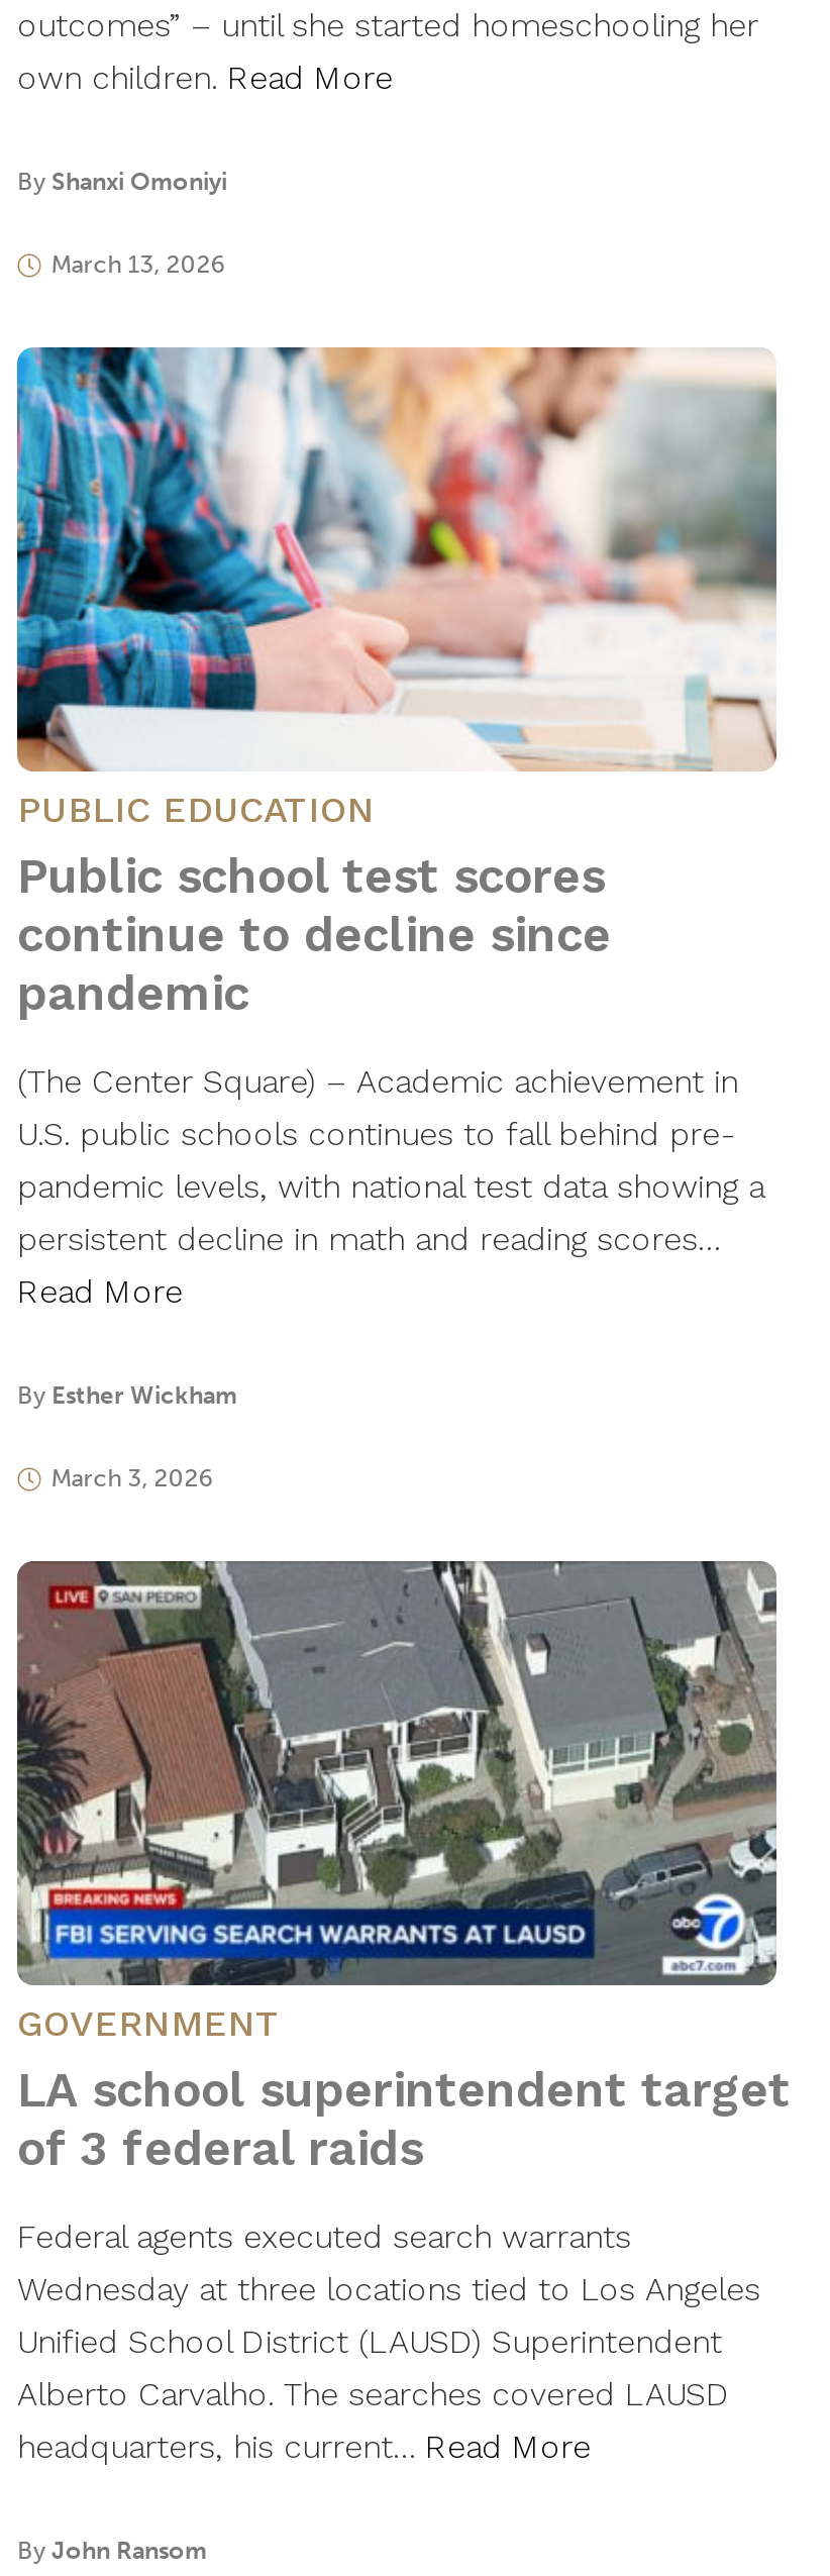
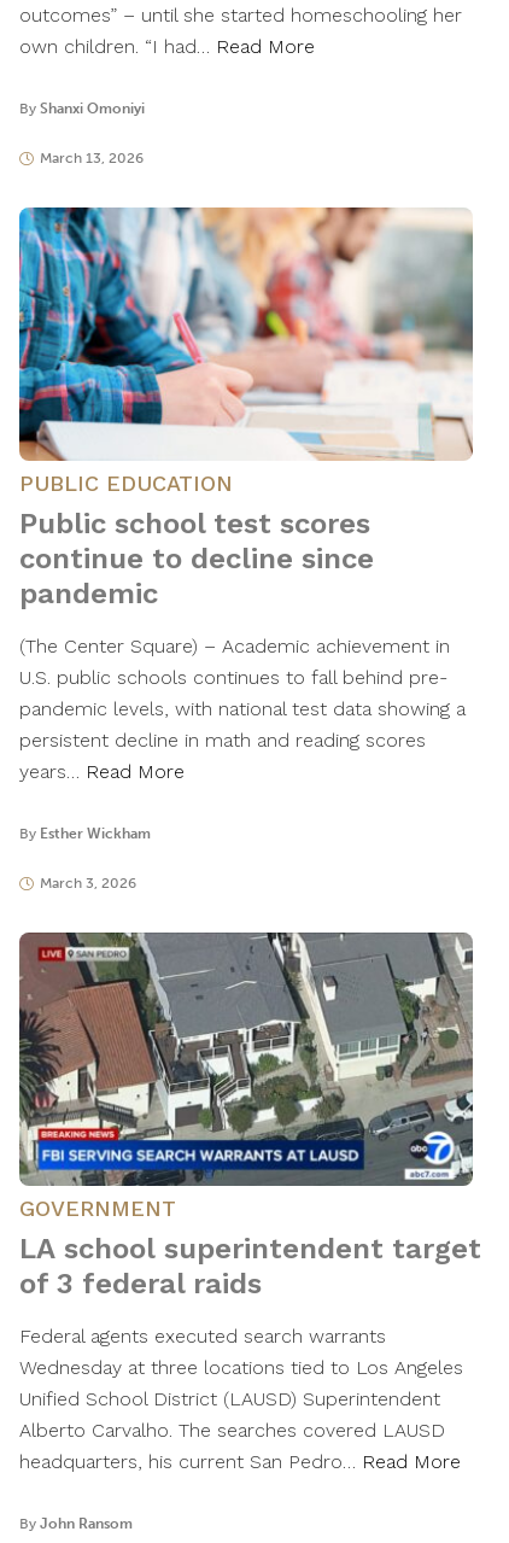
- own children. Read More
+ own children. “I had… Read More

- persistent decline in math and reading scores…
- Read More
+ persistent decline in math and reading scores
+ years… Read More

- headquarters, his current… Read More
+ headquarters, his current San Pedro… Read More
